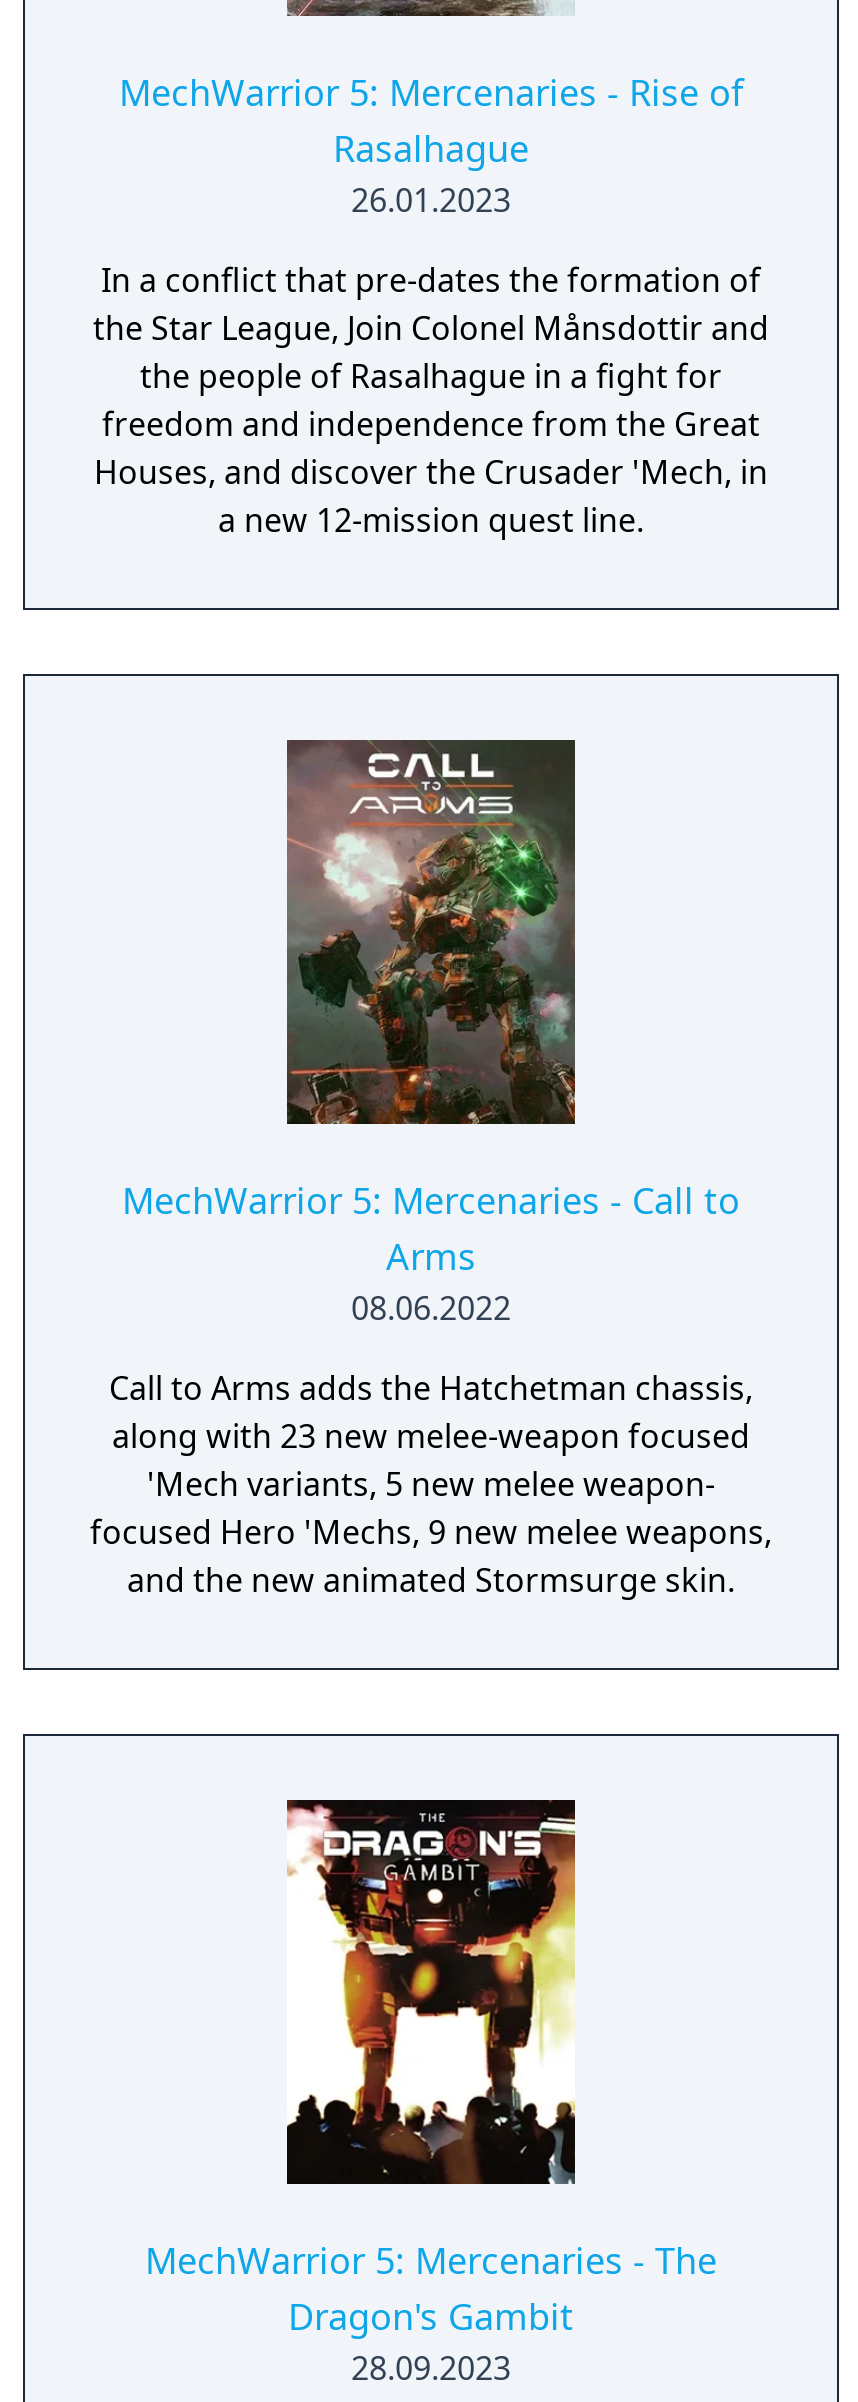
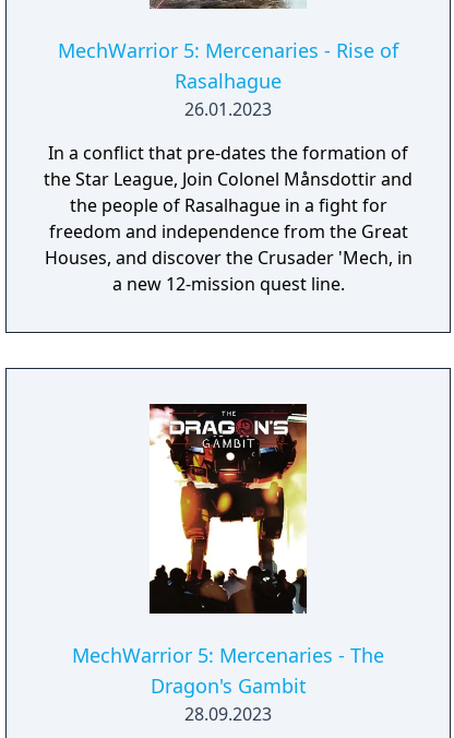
- [image]
- MechWarrior 5: Mercenaries - Call to
- Arms
- 08.06.2022
- Call to Arms adds the Hatchetman chassis,
- along with 23 new melee-weapon focused
- 'Mech variants, 5 new melee weapon-
- focused Hero 'Mechs, 9 new melee weapons,
- and the new animated Stormsurge skin.
